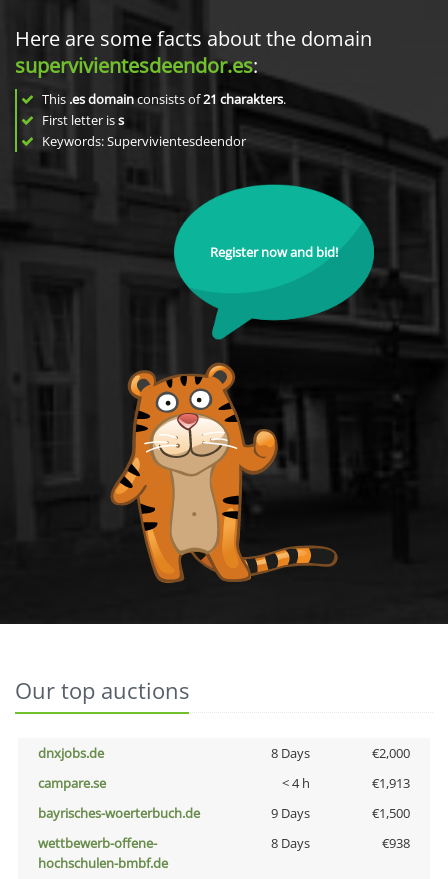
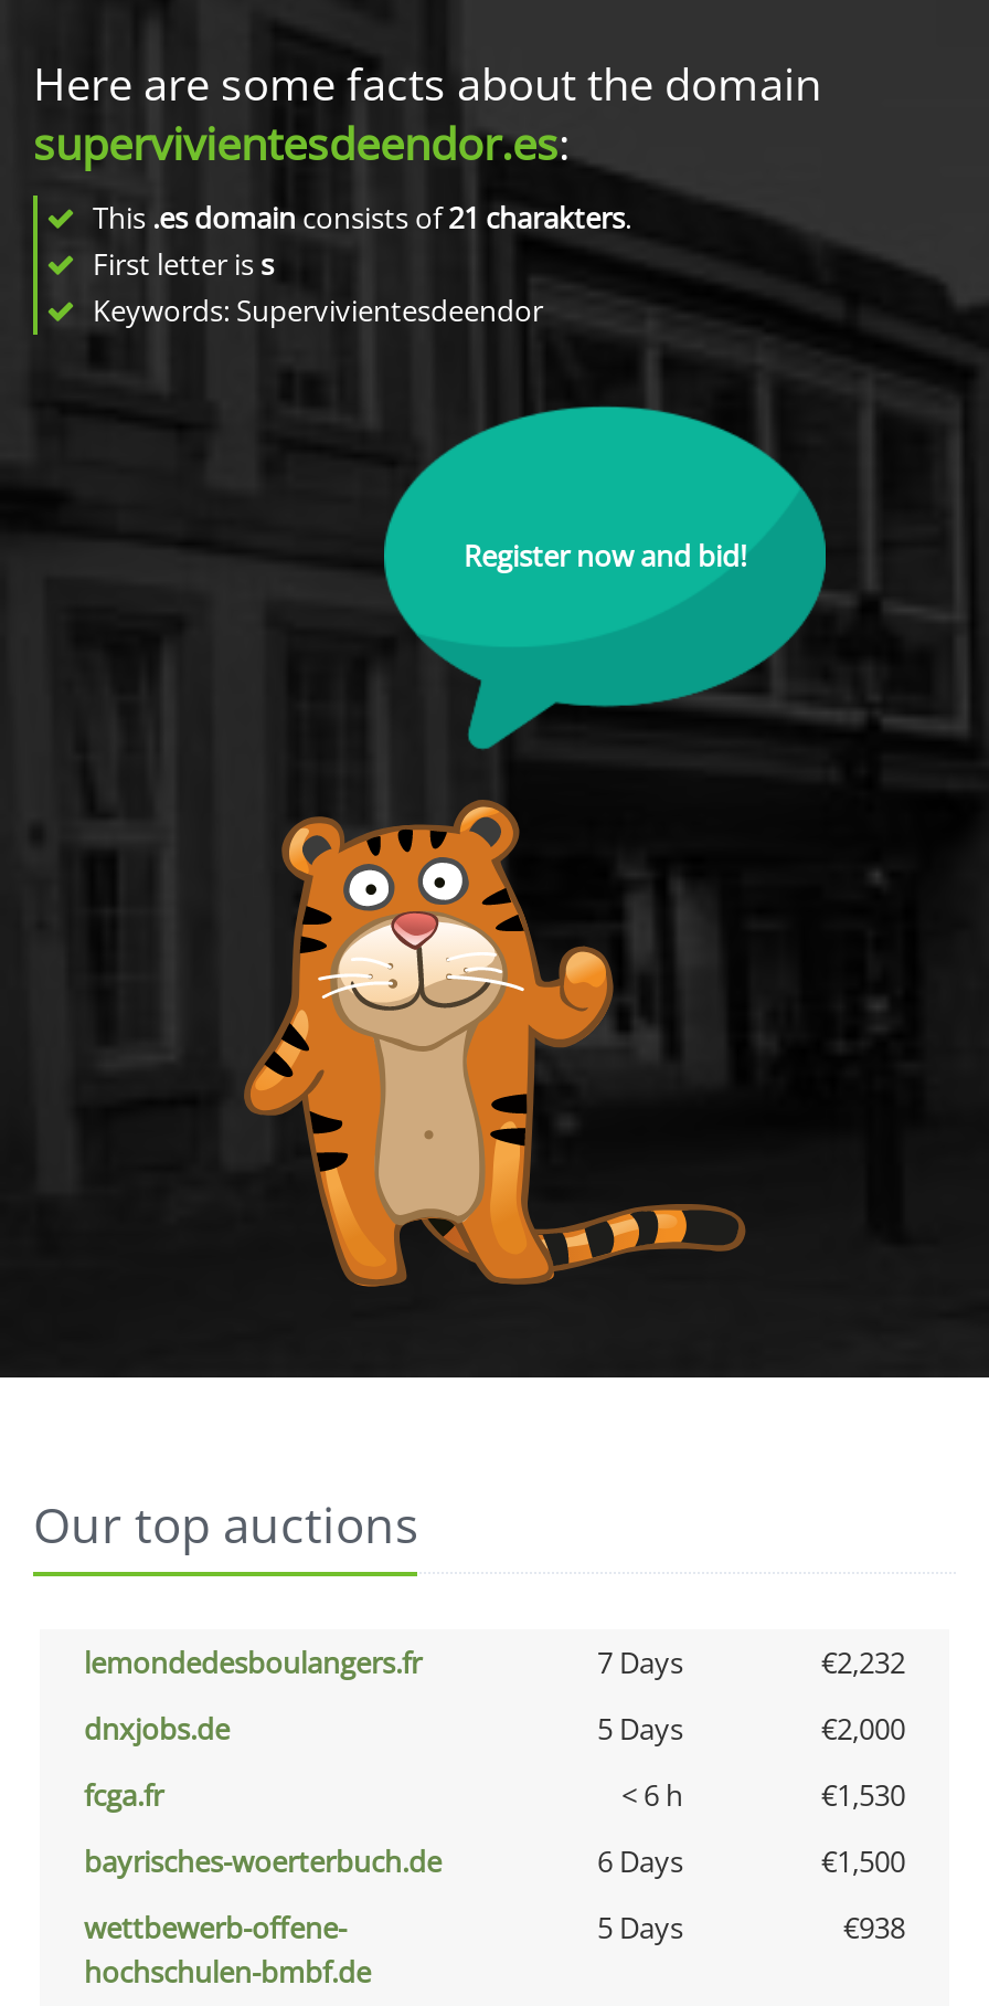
+ lemondedesboulangers.fr
+ 7 Days
+ €2,232

- 8 Days
+ 5 Days

- campare.se
- < 4 h
- €1,913
+ fcga.fr
+ < 6 h
+ €1,530

- 9 Days
+ 6 Days

- 8 Days
+ 5 Days
